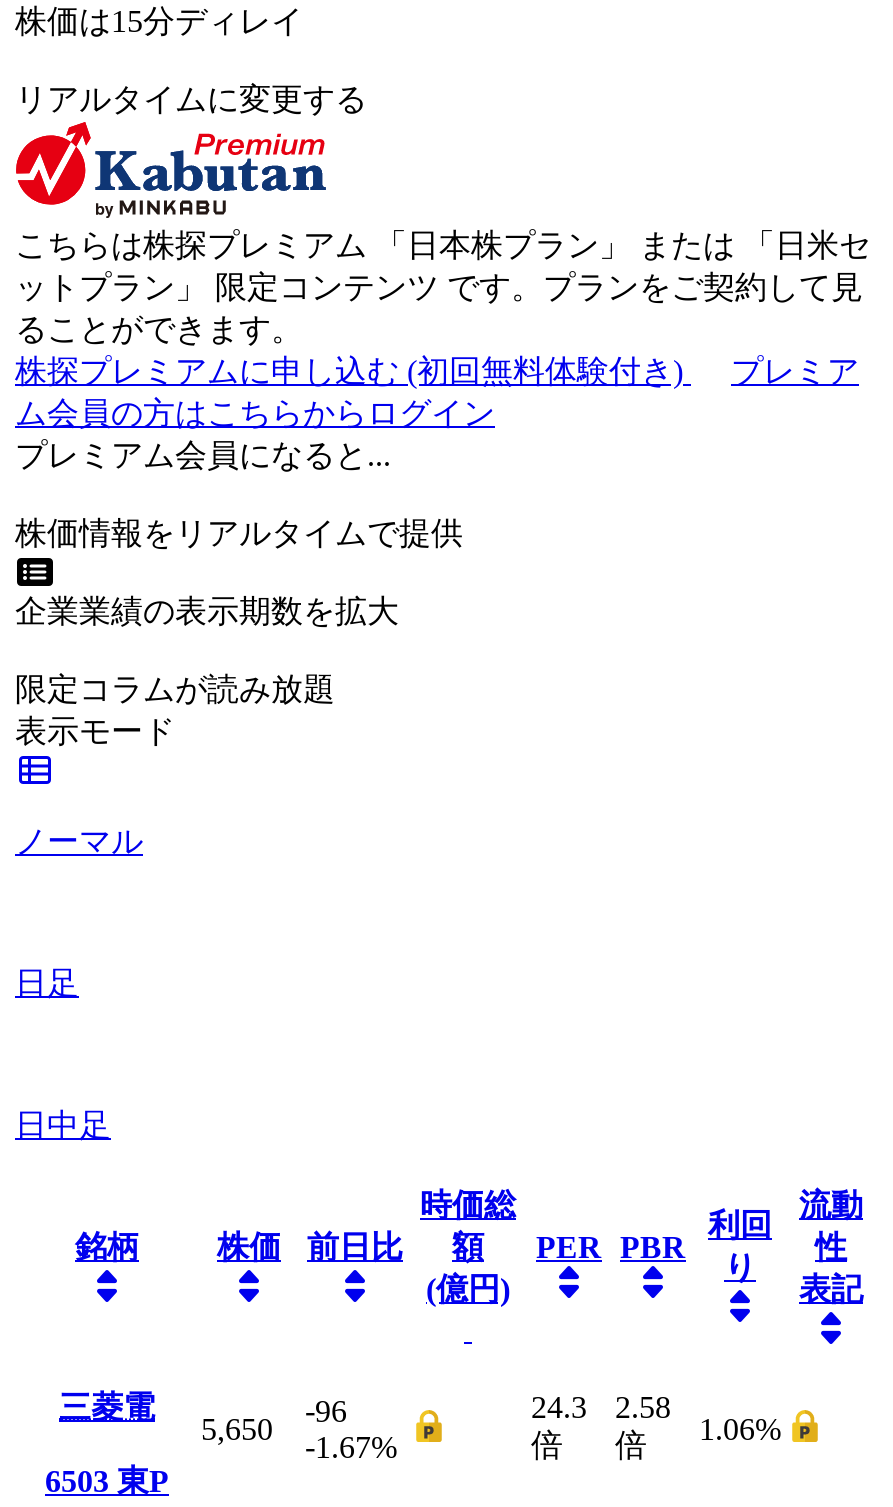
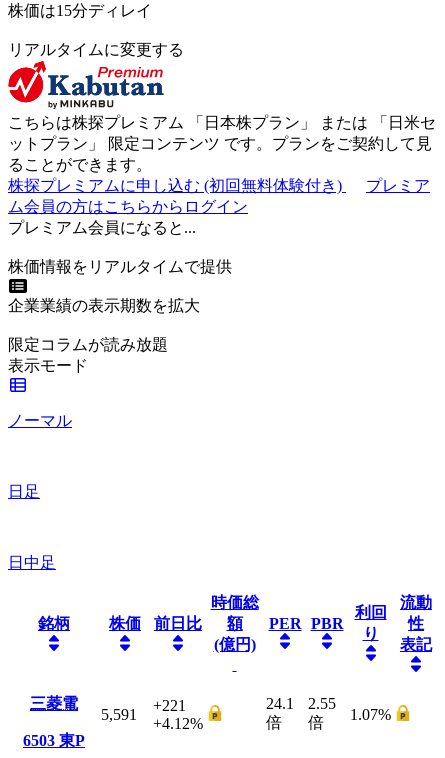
- -96
+ +221

- 24.3
+ 24.1

- 2.58
+ 2.55

- 5,650
+ 5,591

- 倍 倍 1.06%
+ 倍 倍 1.07%

- -1.67%
+ +4.12%
